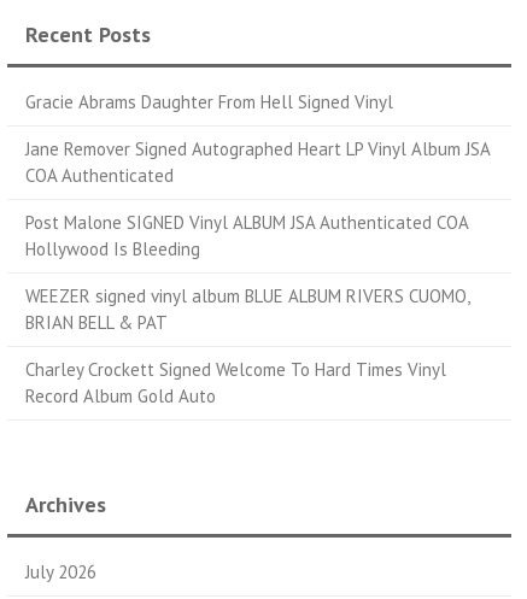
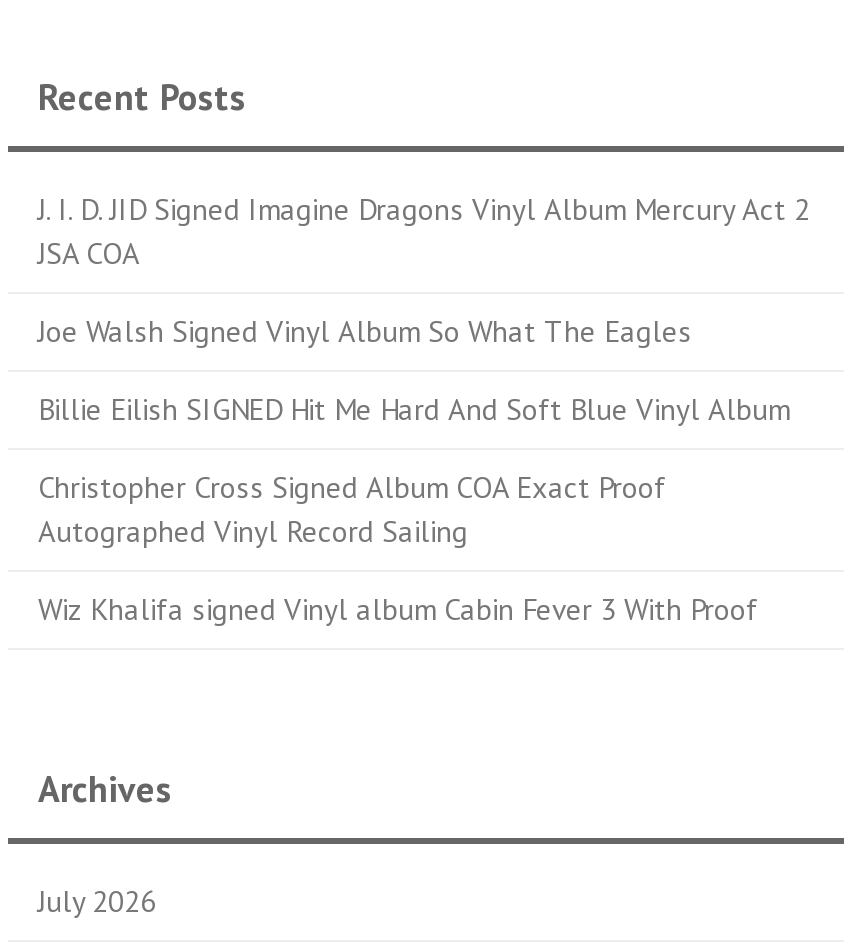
- Gracie Abrams Daughter From Hell Signed Vinyl
+ J. I. D. JID Signed Imagine Dragons Vinyl Album Mercury Act 2
+ JSA COA

- Jane Remover Signed Autographed Heart LP Vinyl Album JSA
- COA Authenticated
+ Joe Walsh Signed Vinyl Album So What The Eagles

- Post Malone SIGNED Vinyl ALBUM JSA Authenticated COA
- Hollywood Is Bleeding
+ Billie Eilish SIGNED Hit Me Hard And Soft Blue Vinyl Album

- WEEZER signed vinyl album BLUE ALBUM RIVERS CUOMO,
- BRIAN BELL & PAT
+ Christopher Cross Signed Album COA Exact Proof
+ Autographed Vinyl Record Sailing

- Charley Crockett Signed Welcome To Hard Times Vinyl
- Record Album Gold Auto
+ Wiz Khalifa signed Vinyl album Cabin Fever 3 With Proof
